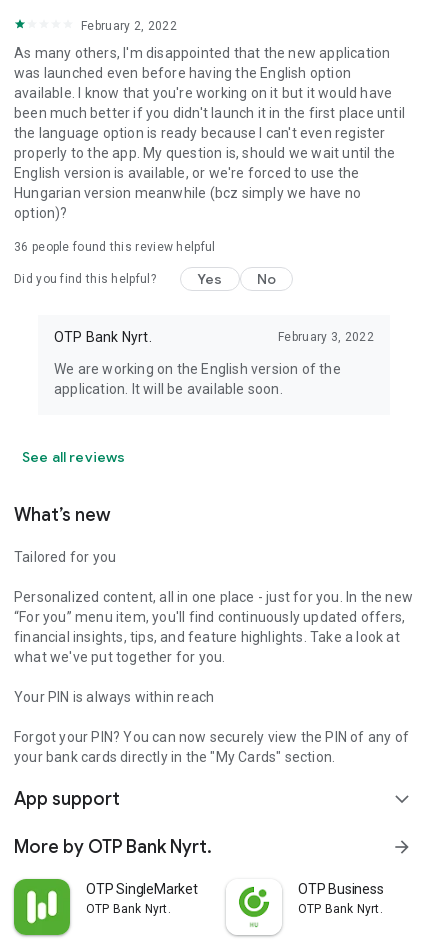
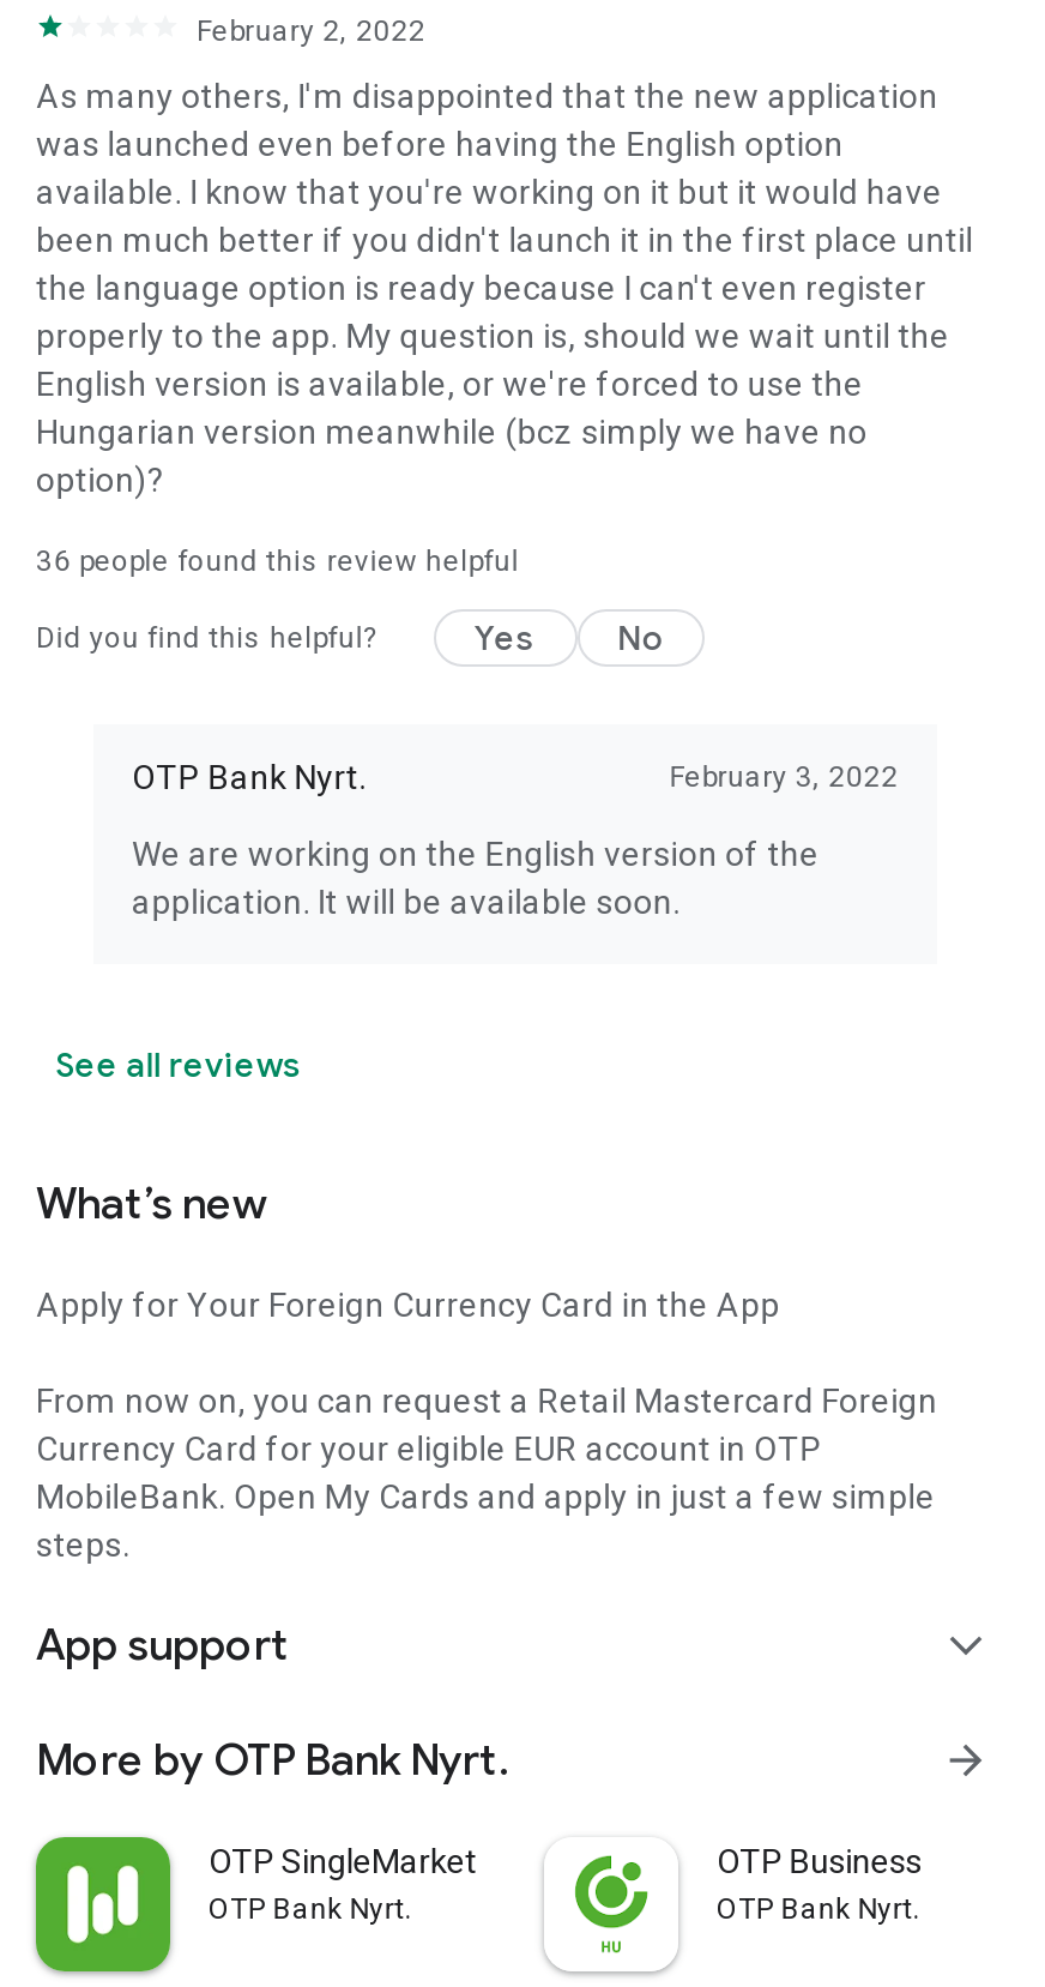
- Tailored for you
- Personalized content, all in one place - just for you. In the new
- “For you” menu item, you'll find continuously updated offers,
- financial insights, tips, and feature highlights. Take a look at
- what we've put together for you.
- Your PIN is always within reach
- Forgot your PIN? You can now securely view the PIN of any of
- your bank cards directly in the "My Cards" section.
+ Apply for Your Foreign Currency Card in the App
+ From now on, you can request a Retail Mastercard Foreign
+ Currency Card for your eligible EUR account in OTP
+ MobileBank. Open My Cards and apply in just a few simple
+ steps.
